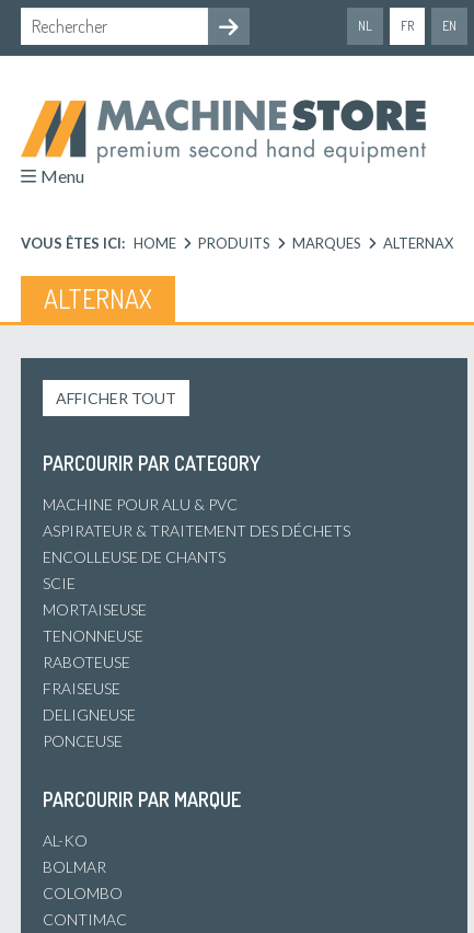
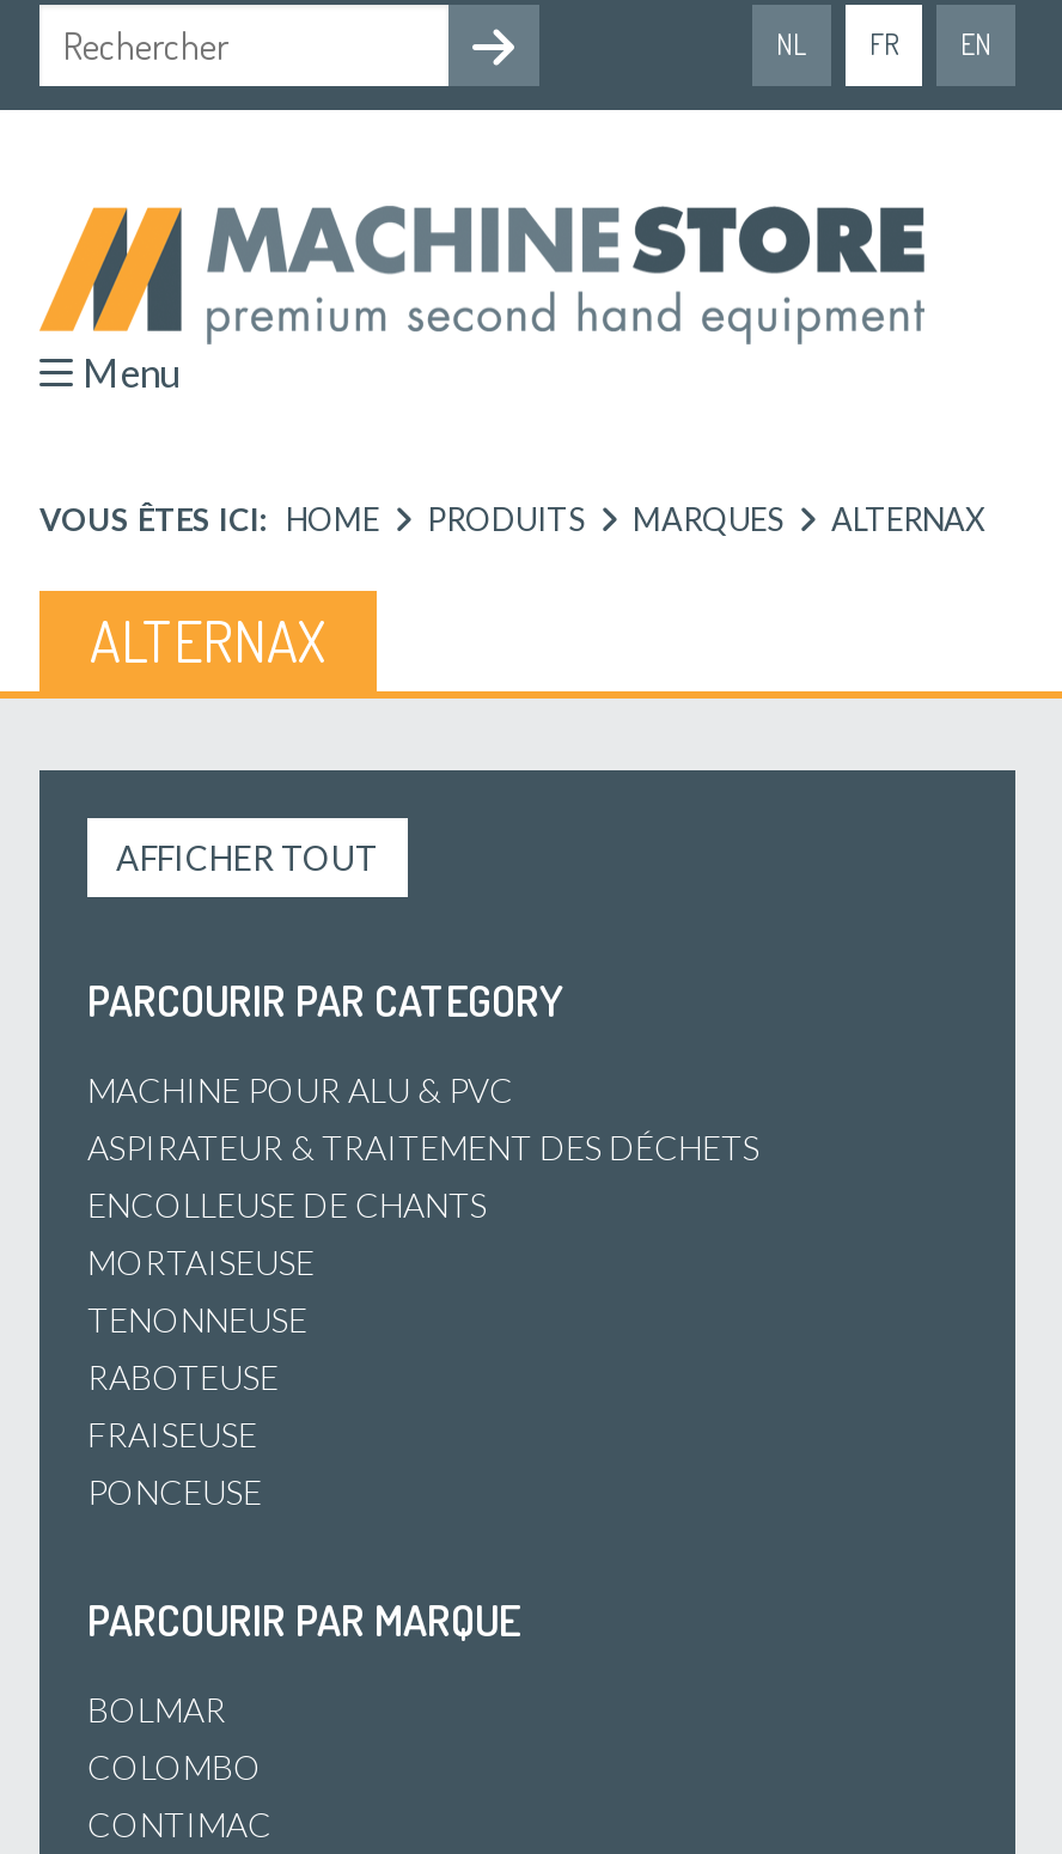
- SCIE

- DELIGNEUSE

- AL-KO
